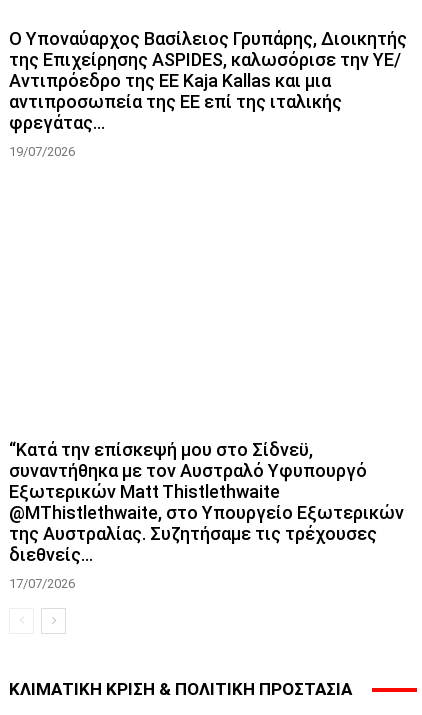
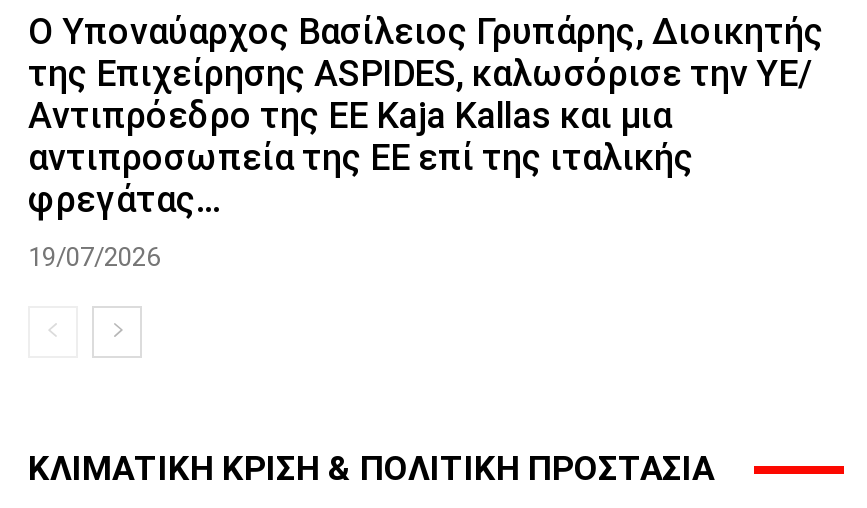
- “Κατά την επίσκεψή μου στο Σίδνεϋ,
- συναντήθηκα με τον Αυστραλό Υφυπουργό
- Εξωτερικών Matt Thistlethwaite
- @MThistlethwaite, στο Υπουργείο Εξωτερικών
- της Αυστραλίας. Συζητήσαμε τις τρέχουσες
- διεθνείς...
- 17/07/2026
